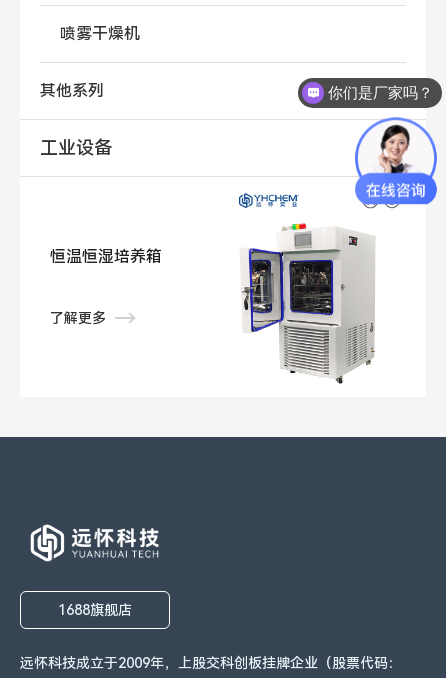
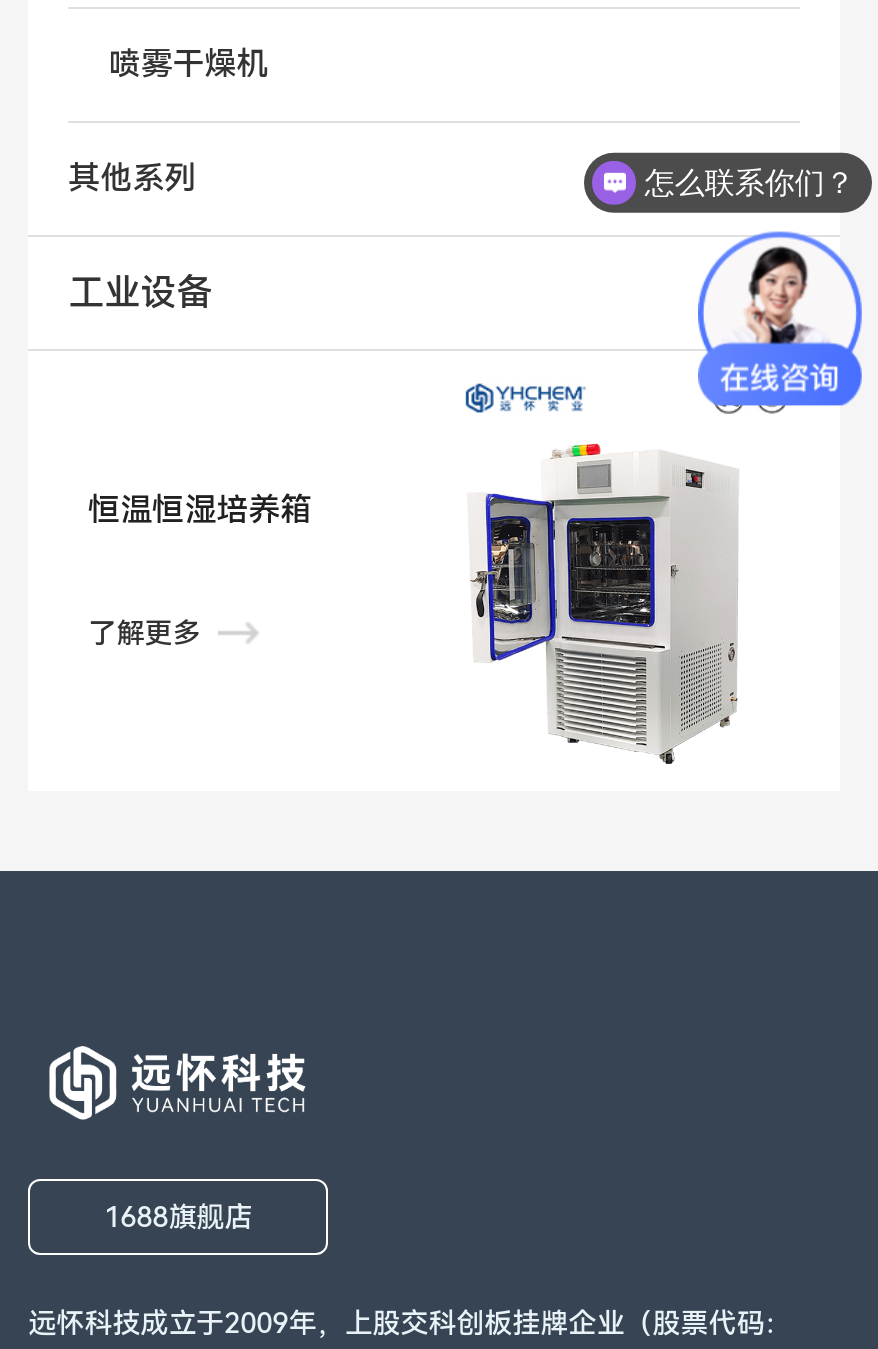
- 你们是厂家吗？
+ 怎么联系你们？
